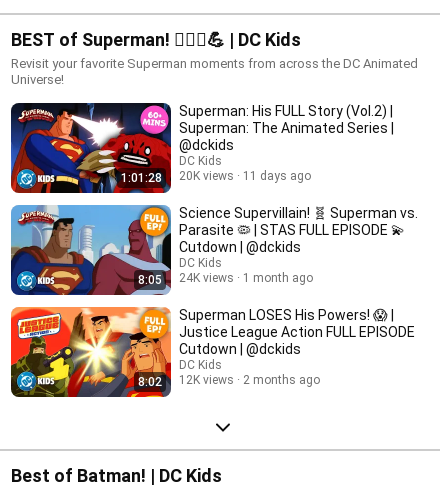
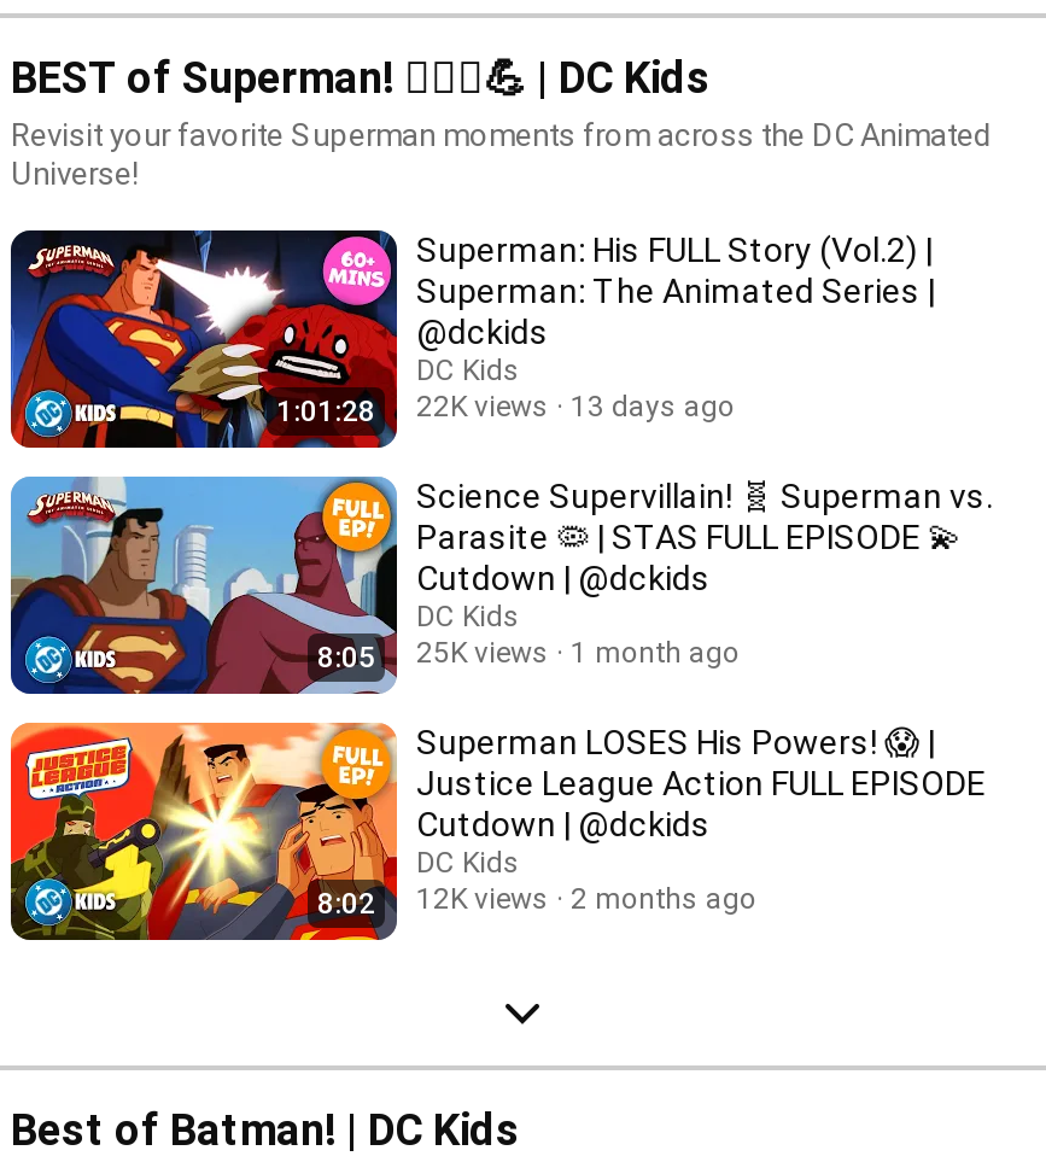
- 20K views
+ 22K views

- 11 days ago
+ 13 days ago

- 8:05 24K views 1 month ago
+ 8:05 25K views 1 month ago
